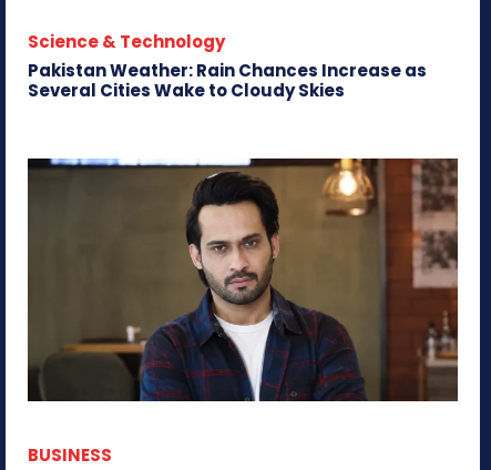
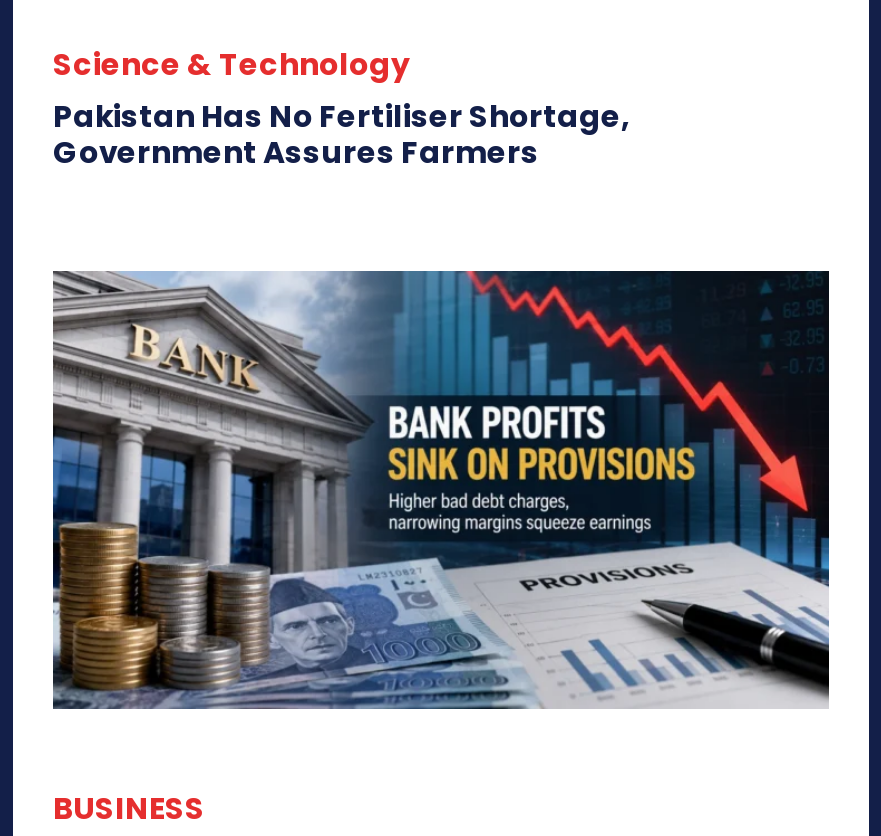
- Pakistan Weather: Rain Chances Increase as
- Several Cities Wake to Cloudy Skies
+ Pakistan Has No Fertiliser Shortage,
+ Government Assures Farmers

- [image]
+ [image]
